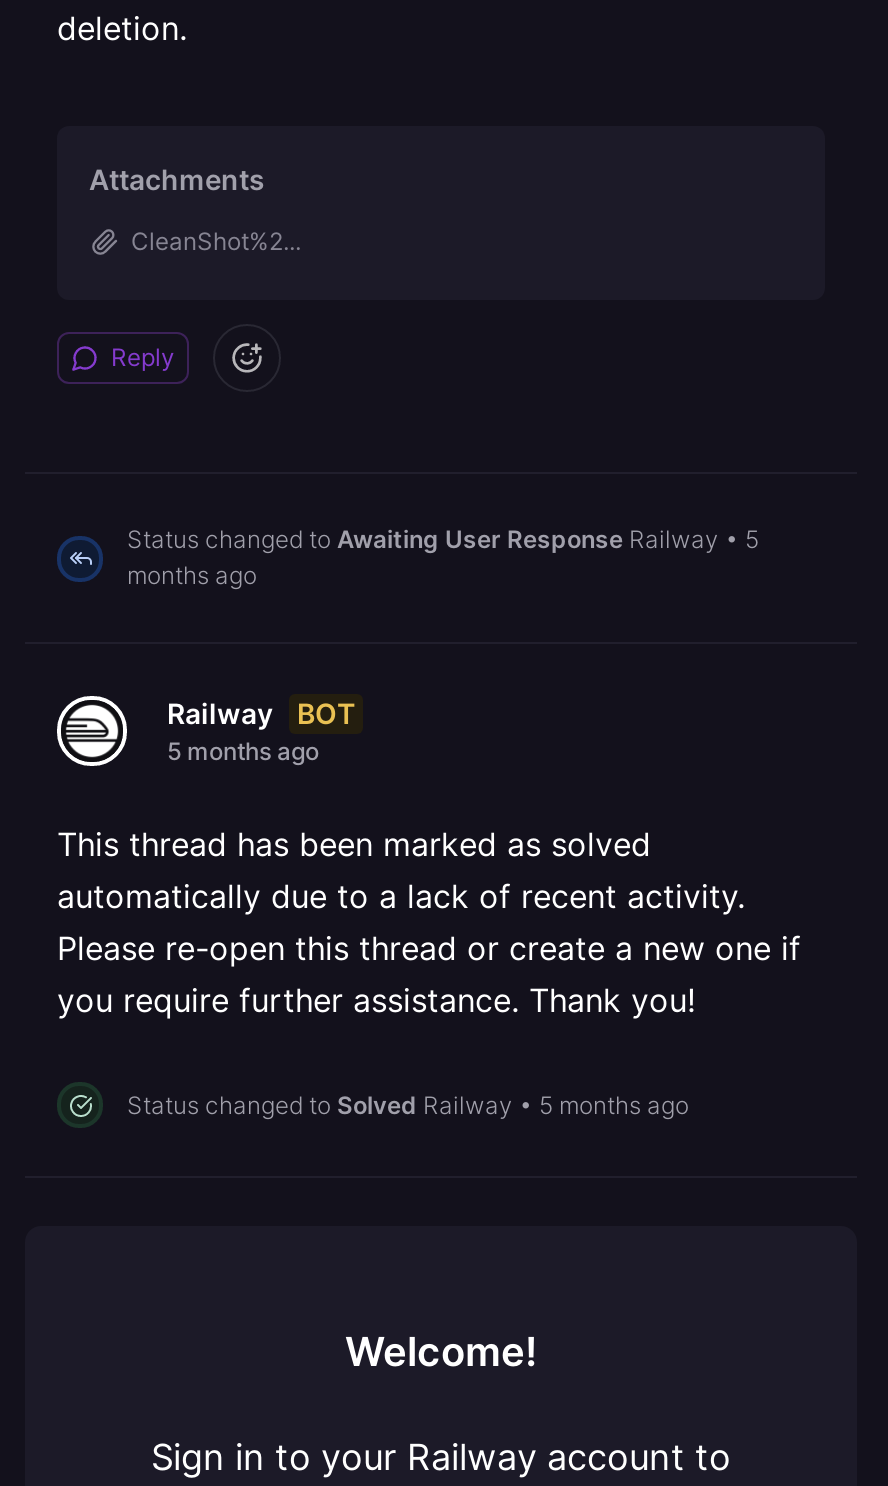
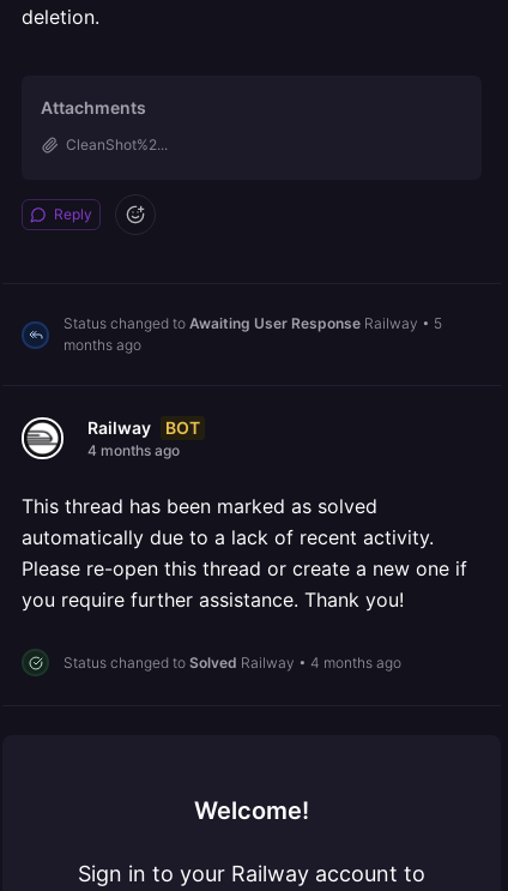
- 5 months ago
+ 4 months ago

- Status changed to Solved Railway • 5 months ago
+ Status changed to Solved Railway • 4 months ago
